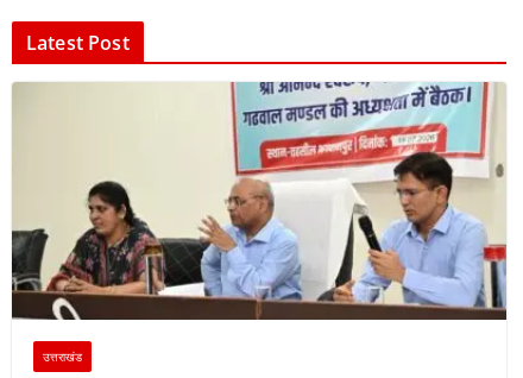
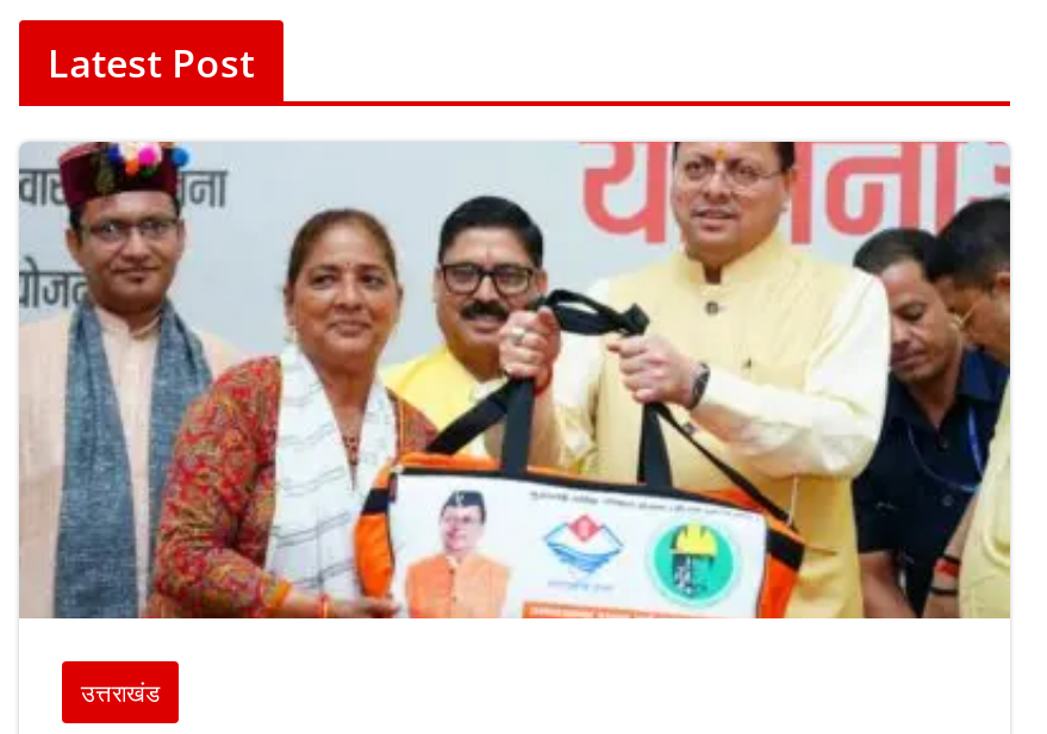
- [image]
+ [image]
